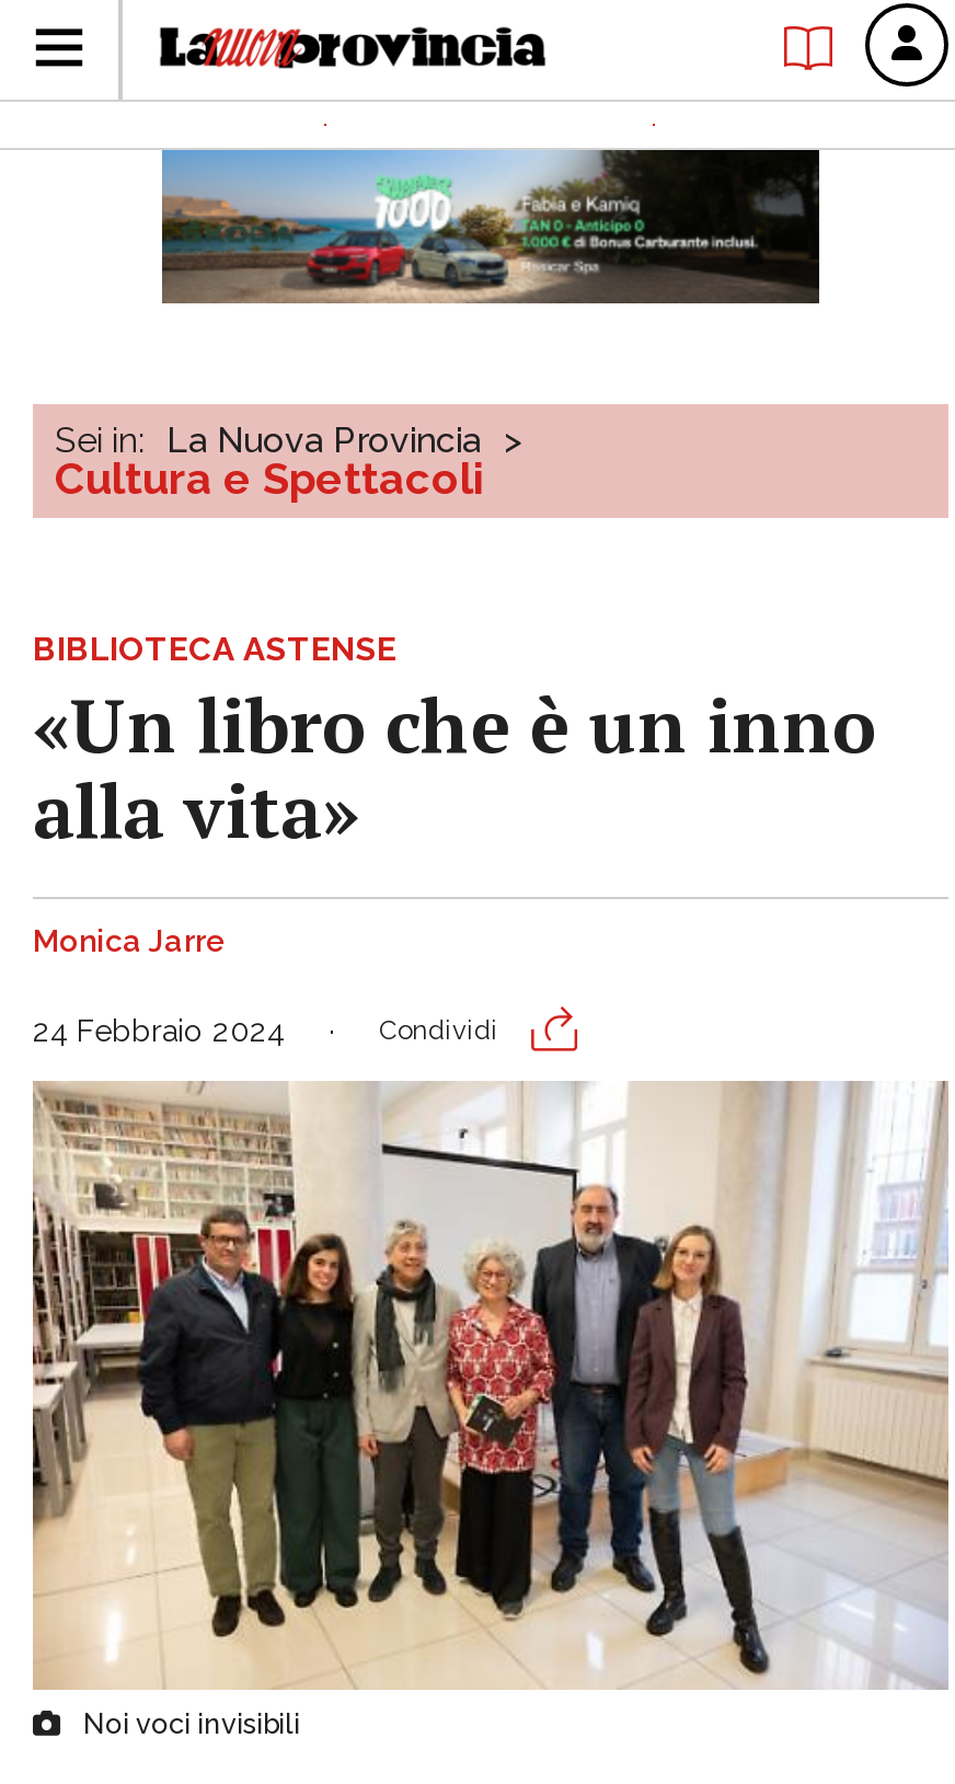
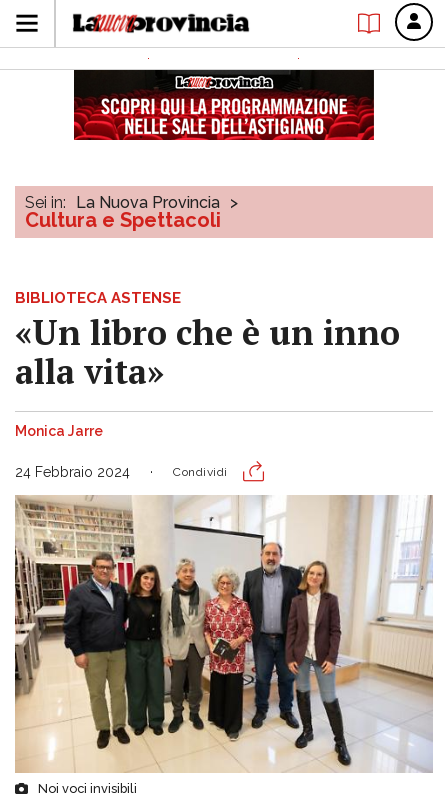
- [image]
+ [image]
